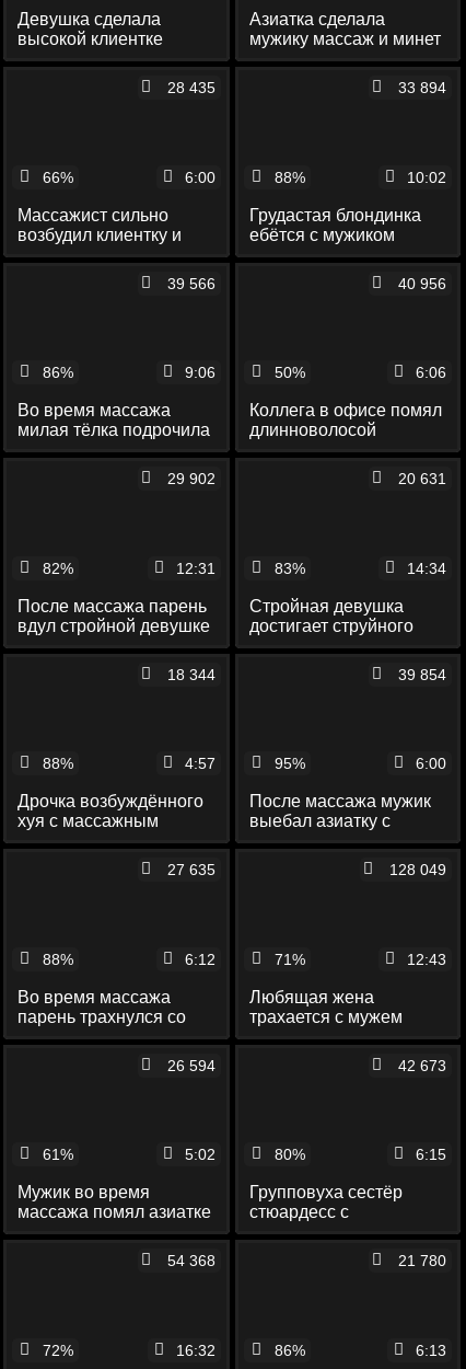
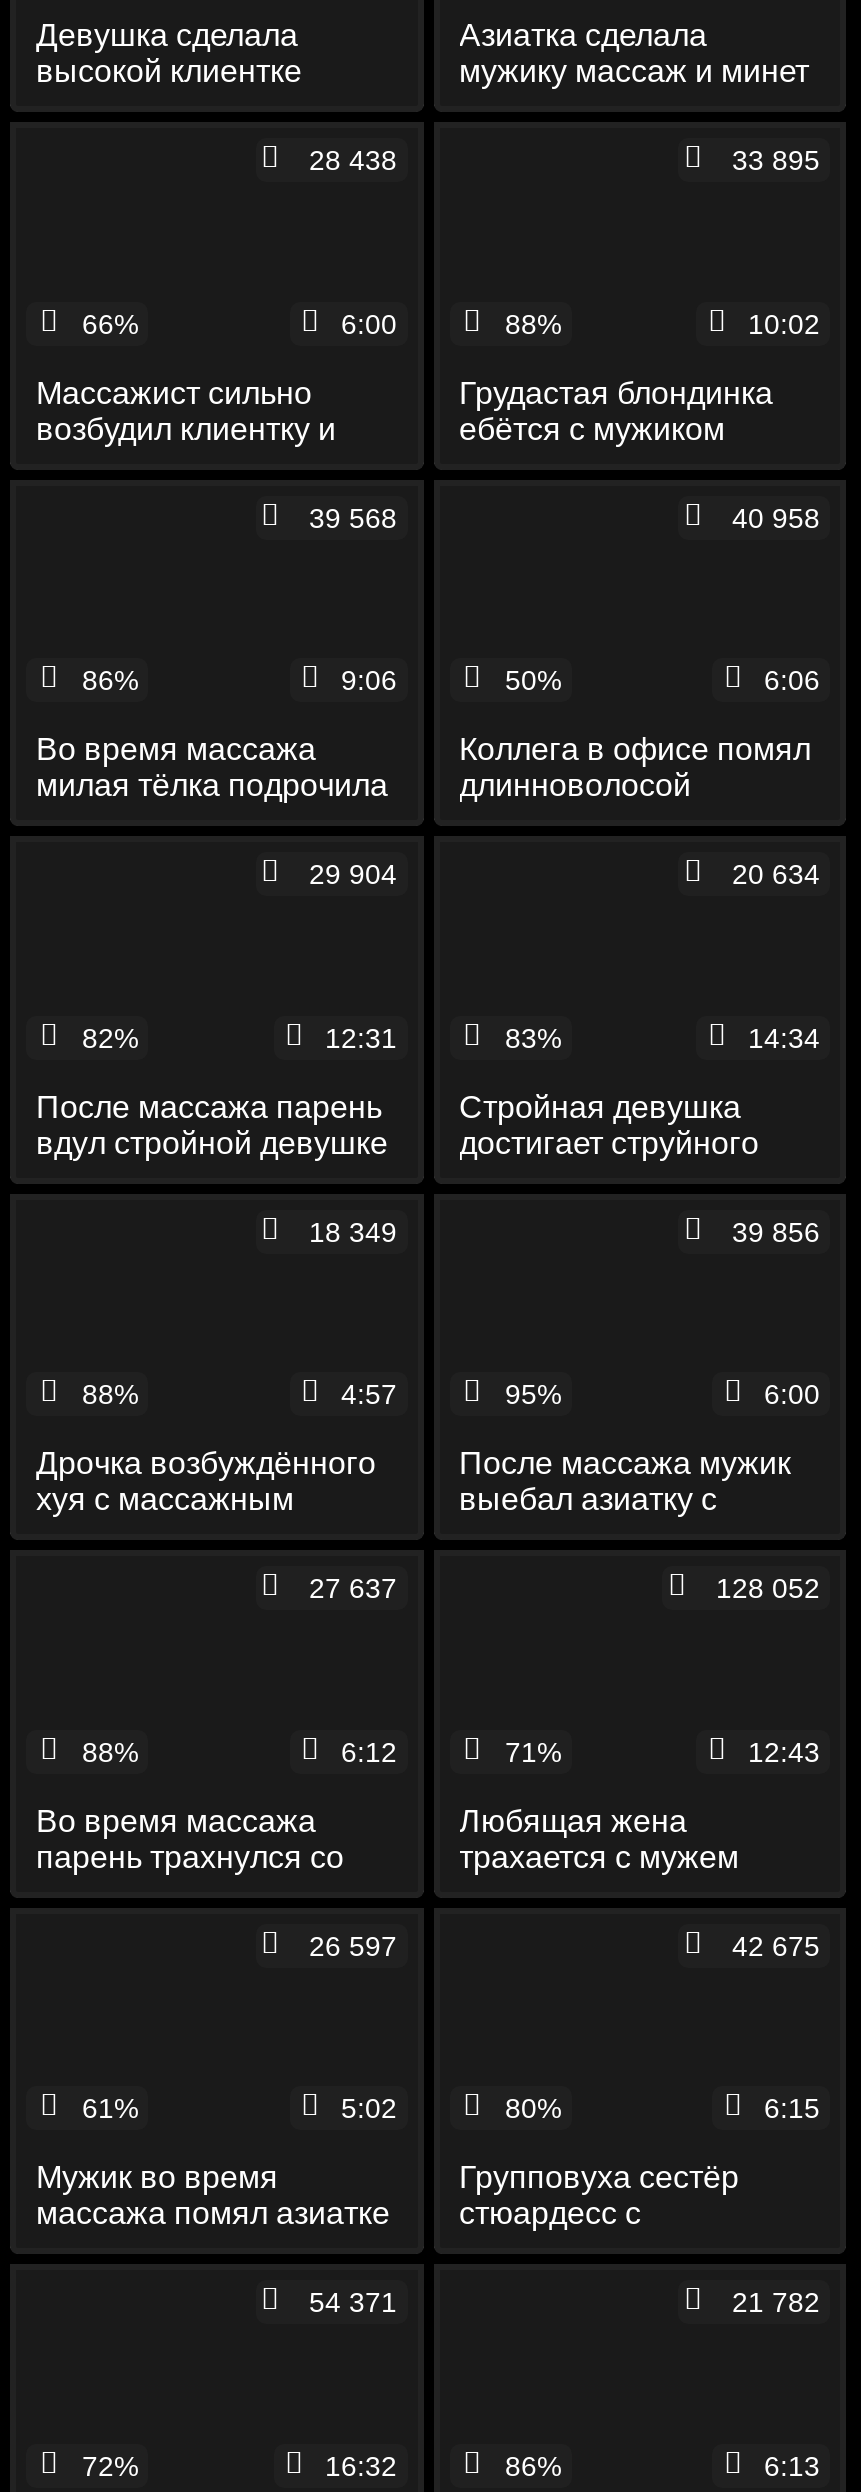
- 28 435
+ 28 438

- 33 894
+ 33 895

- 39 566
+ 39 568

- 40 956
+ 40 958

- 29 902
+ 29 904

- 20 631
+ 20 634

- 18 344
+ 18 349

- 39 854
+ 39 856

- 27 635
+ 27 637

- 128 049
+ 128 052

- 26 594
+ 26 597

- 42 673
+ 42 675

- 54 368
+ 54 371

- 21 780
+ 21 782
